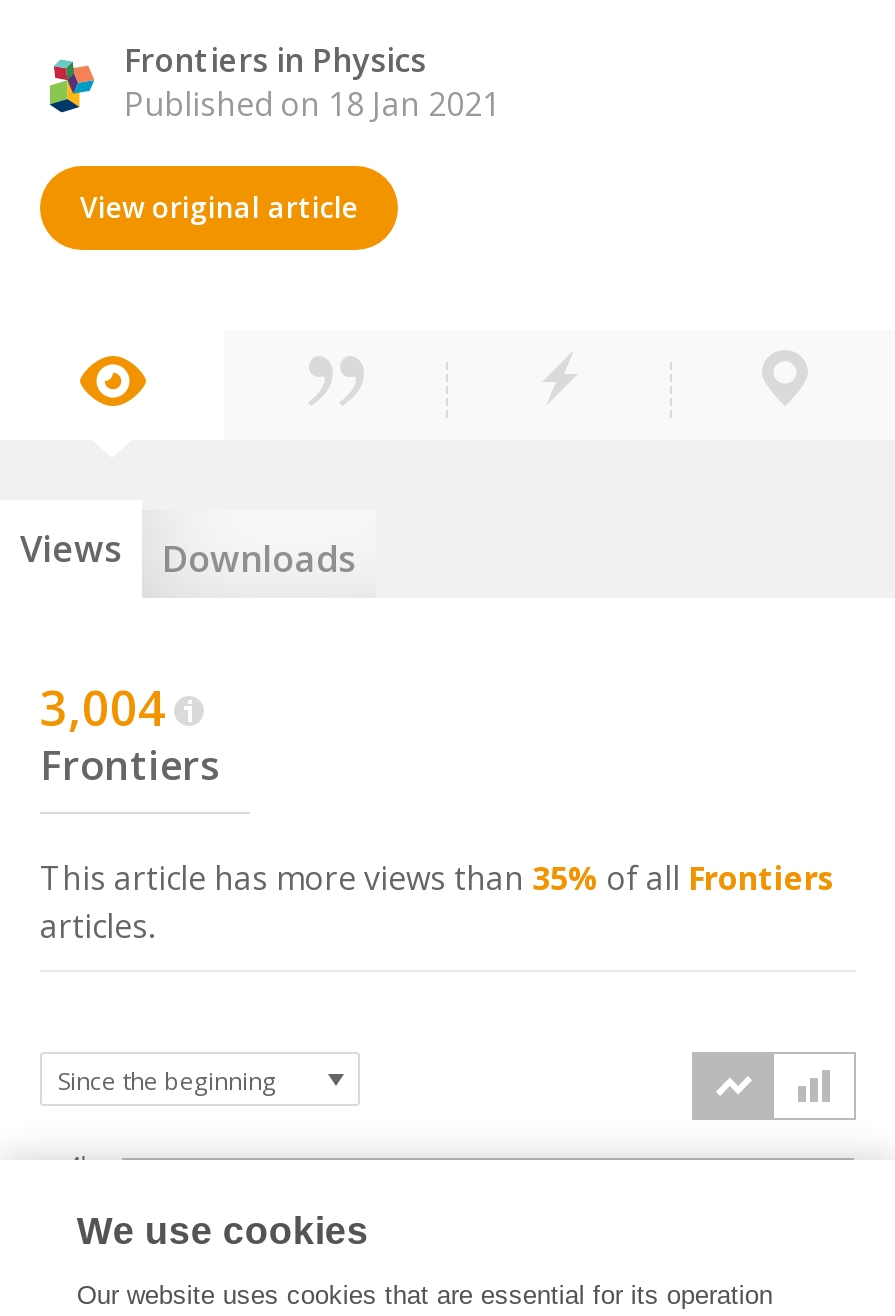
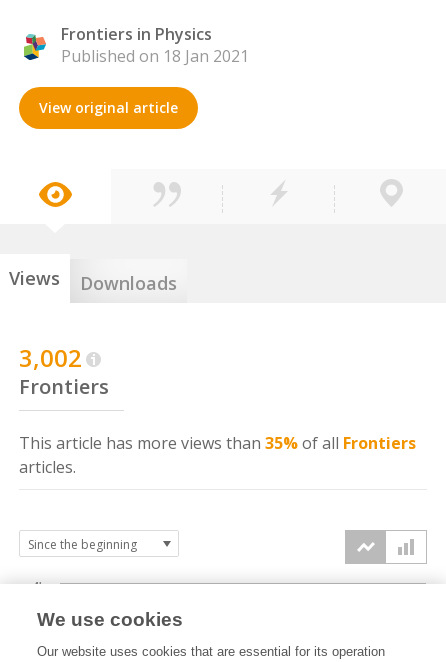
- 3,004
+ 3,002
